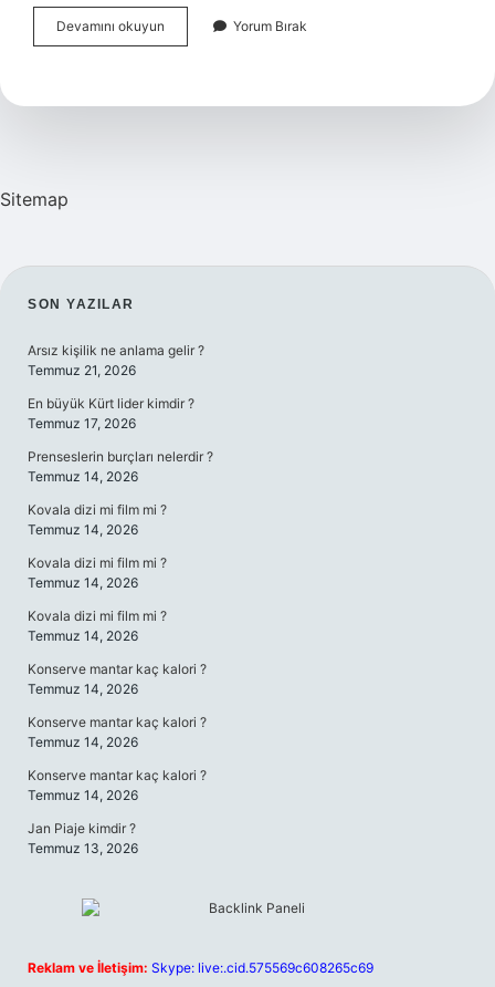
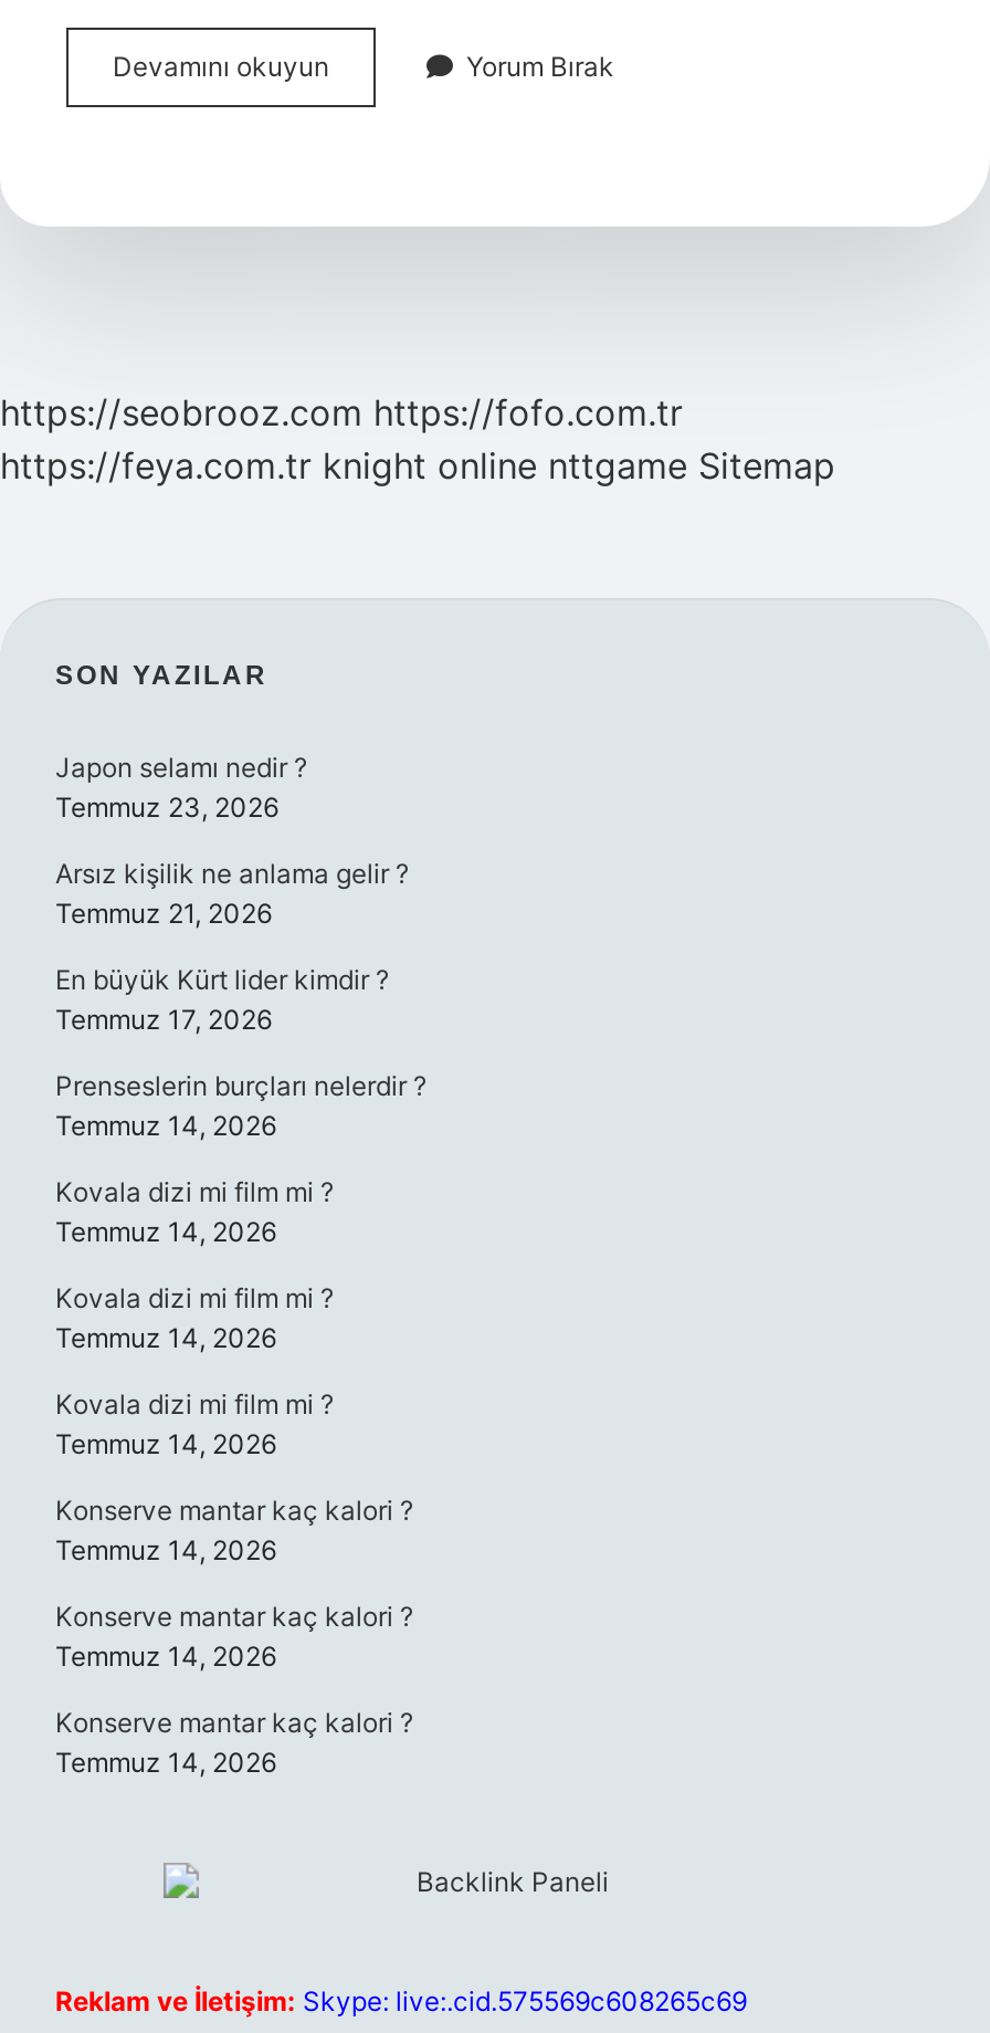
- Sitemap
+ https://seobrooz.com https://fofo.com.tr
+ https://feya.com.tr knight online nttgame Sitemap

+ Japon selamı nedir ?
+ Temmuz 23, 2026

moved down: Arsız kişilik ne anlama gelir ? | Temmuz 21, 2026 | En büyük Kürt lider kimdir ? | ... | Konserve mantar kaç kalori ? | Temmuz 14, 2026

- Jan Piaje kimdir ?
- Temmuz 13, 2026
